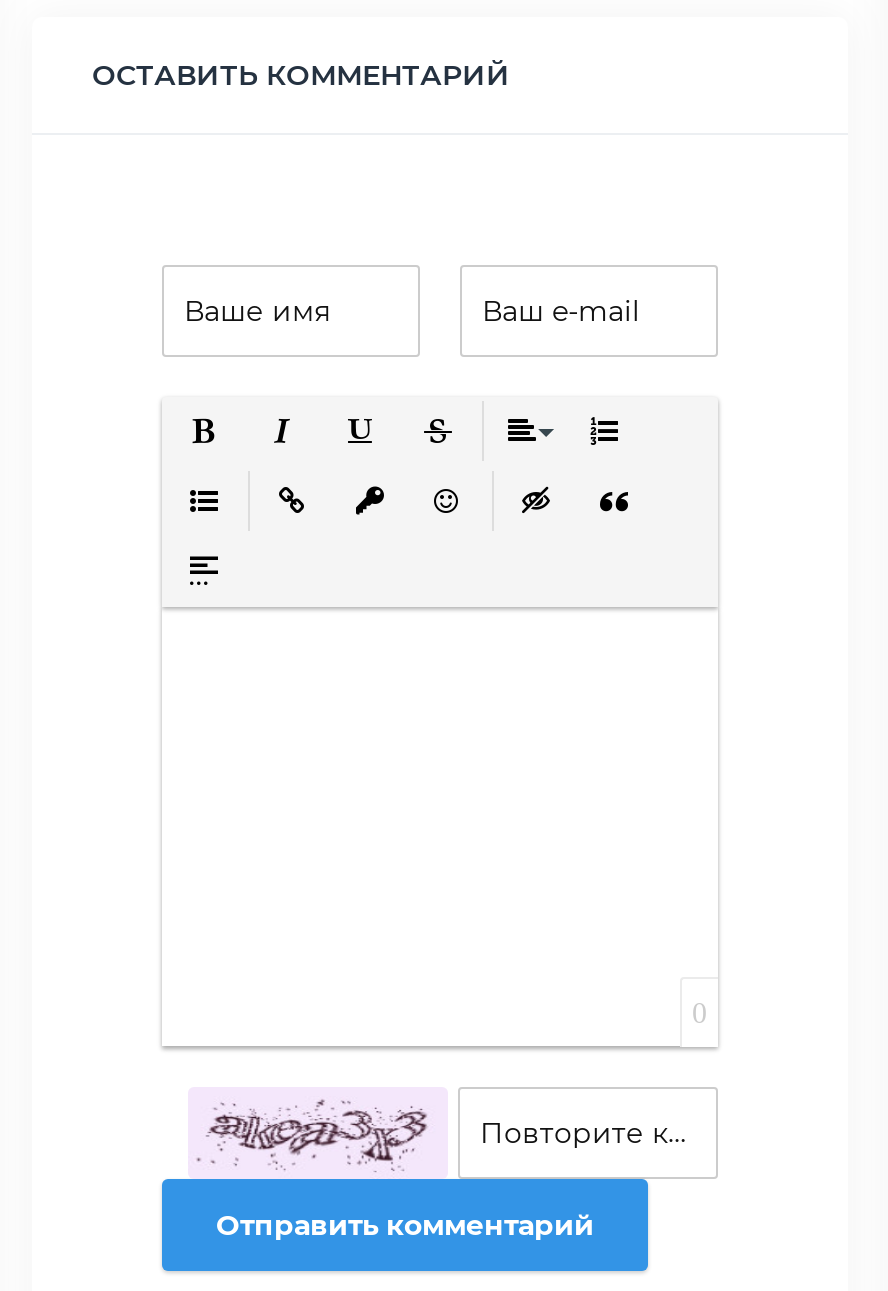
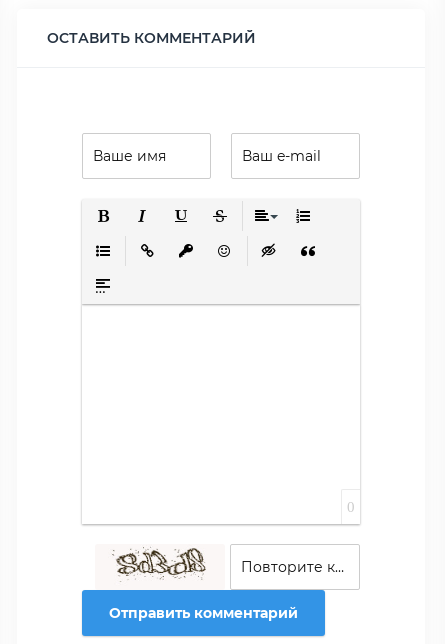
- [image]
+ [image]
